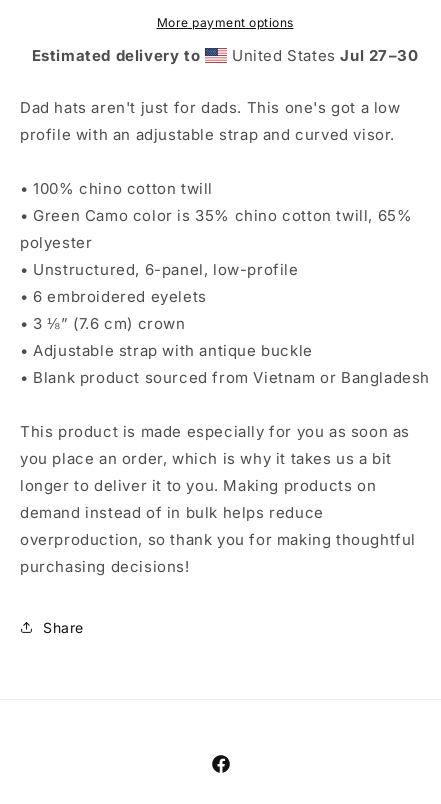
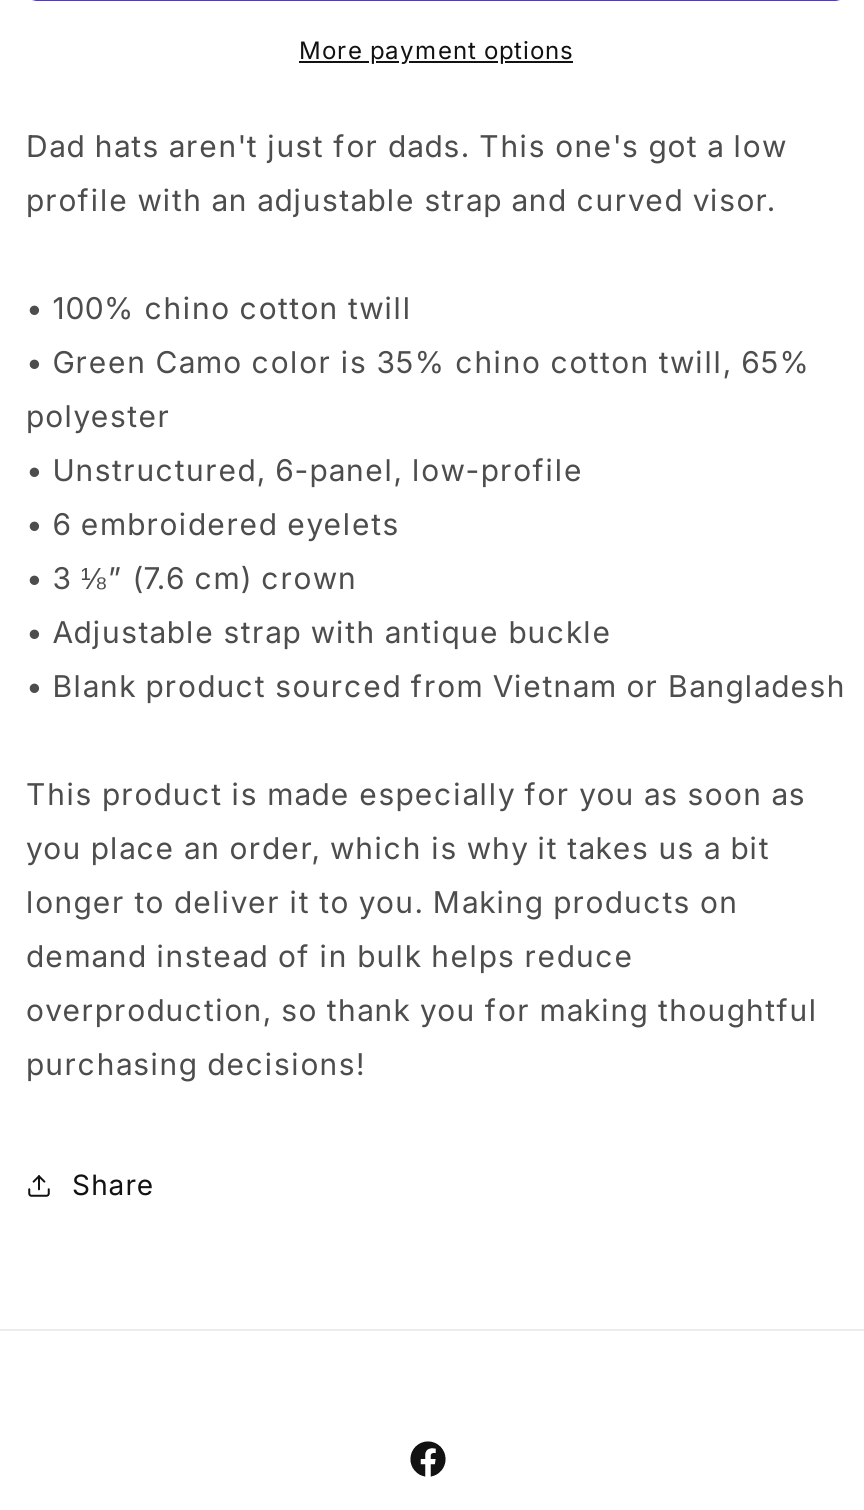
- Estimated delivery to
- United States Jul 27–30
